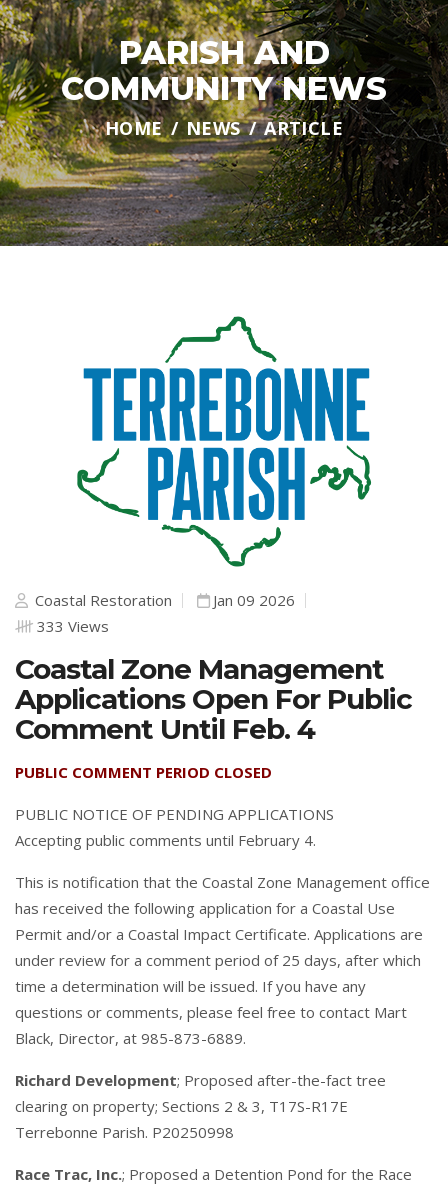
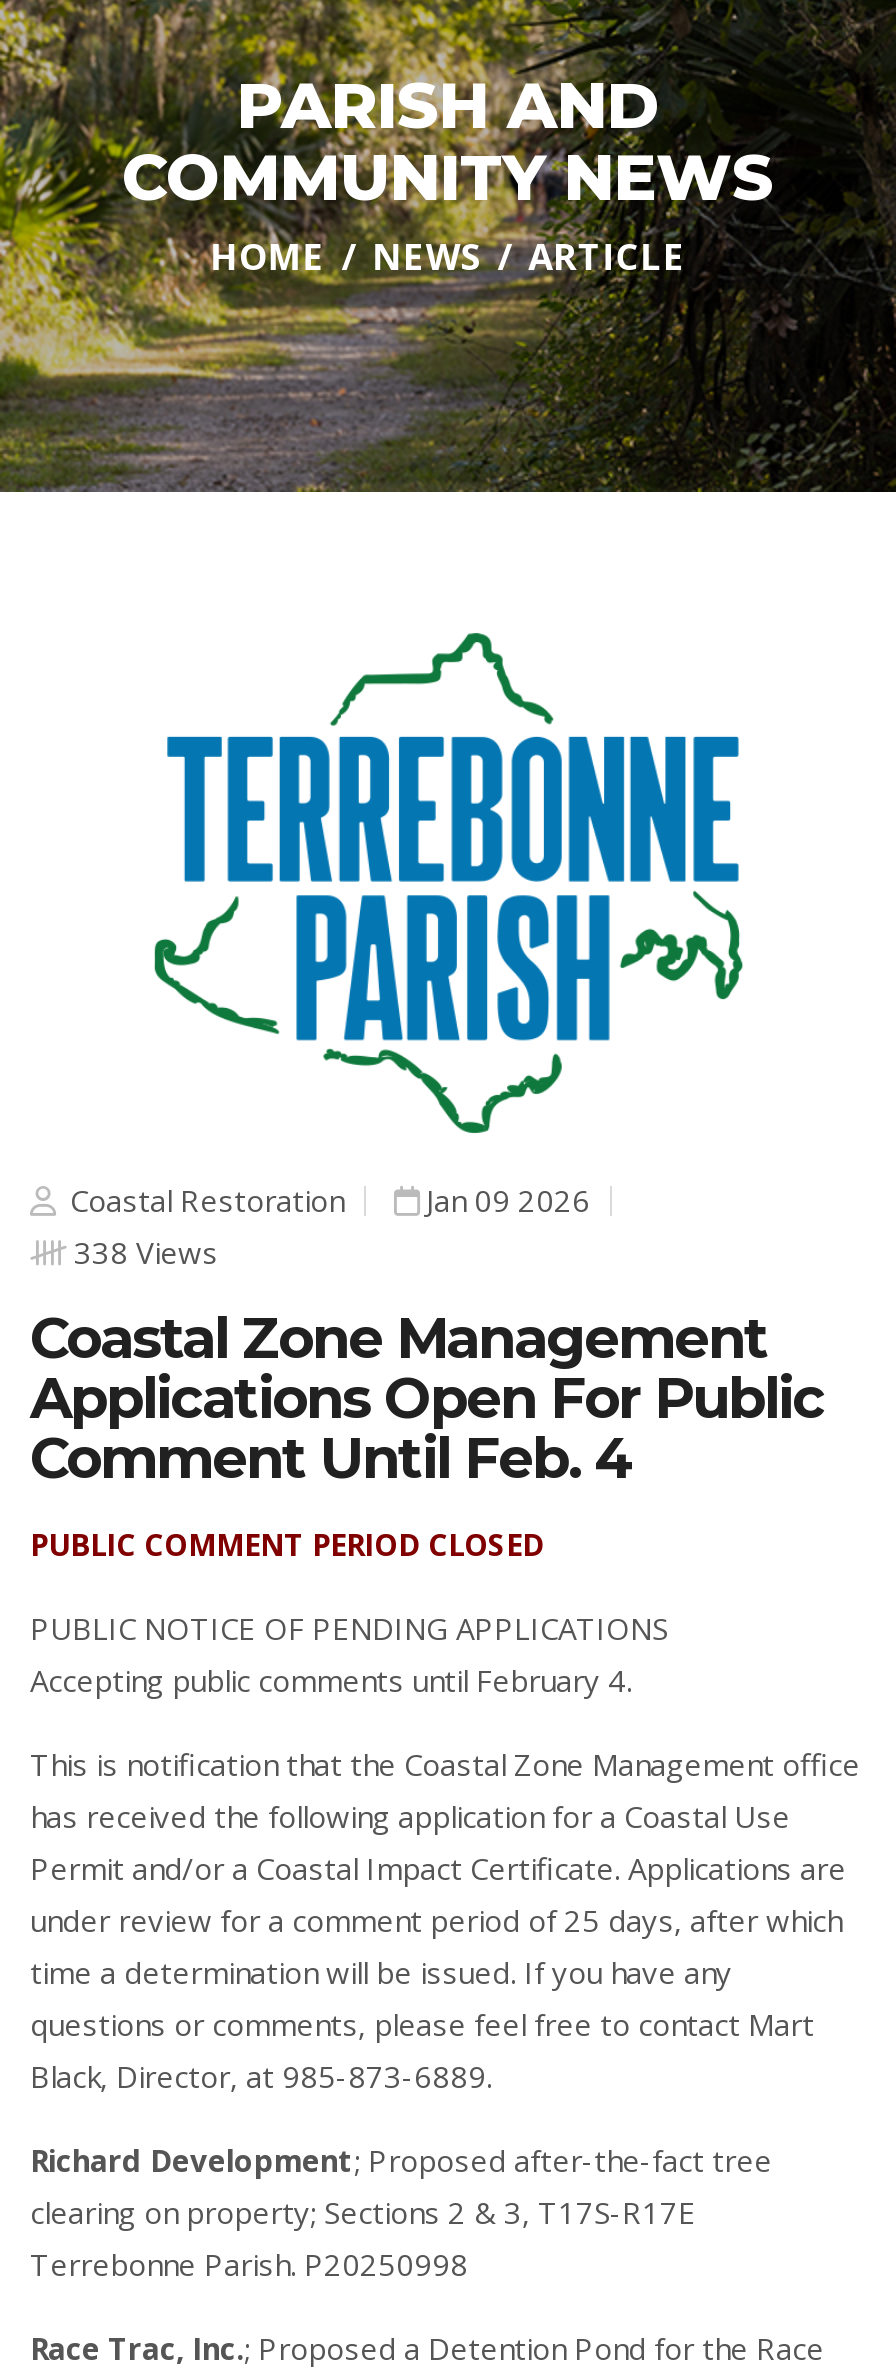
- 333 Views
+ 338 Views
